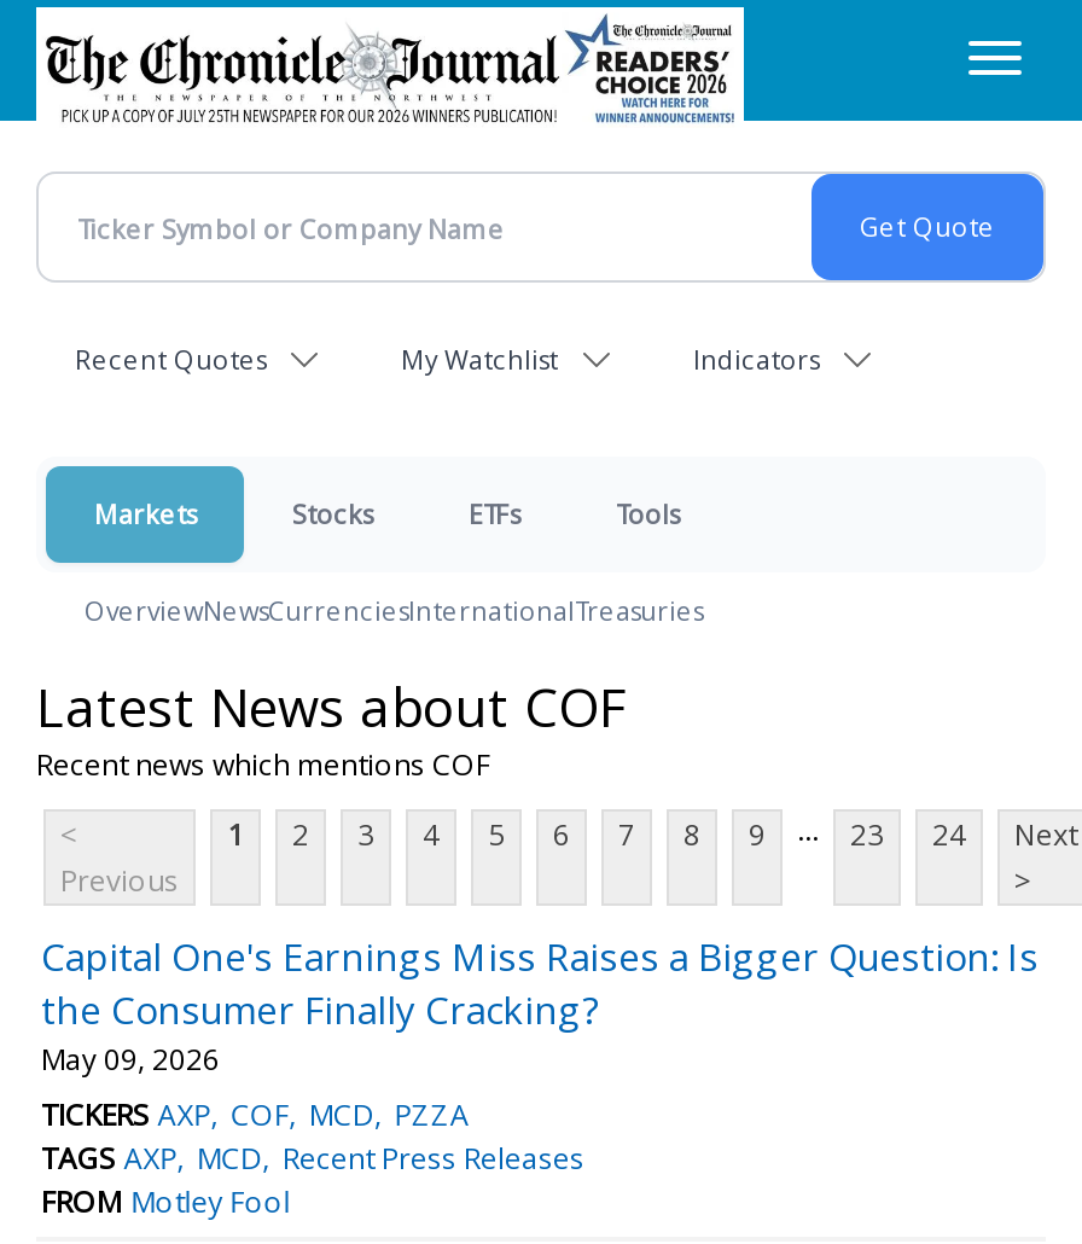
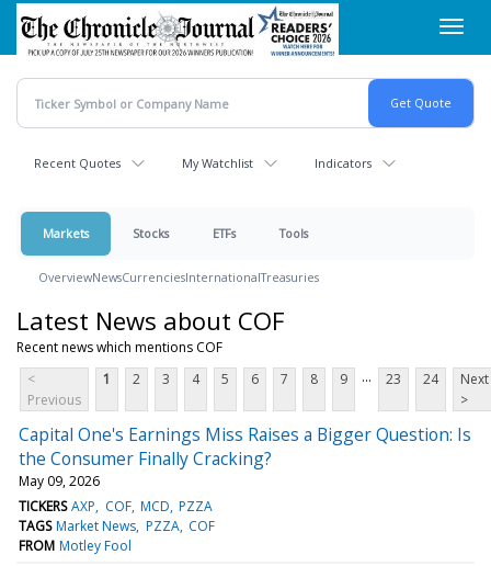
- TAGS AXP MCD Recent Press Releases
+ TAGS Market News PZZA COF
